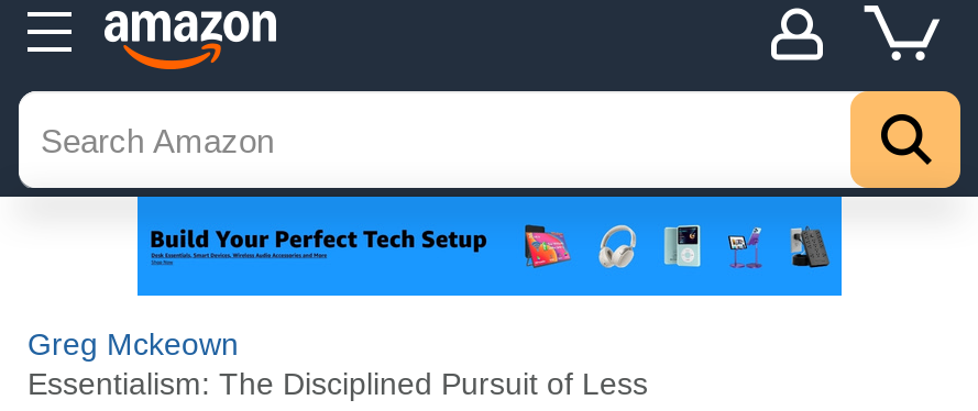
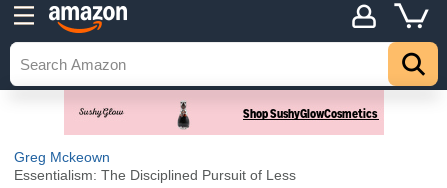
- [image]
+ [image]
